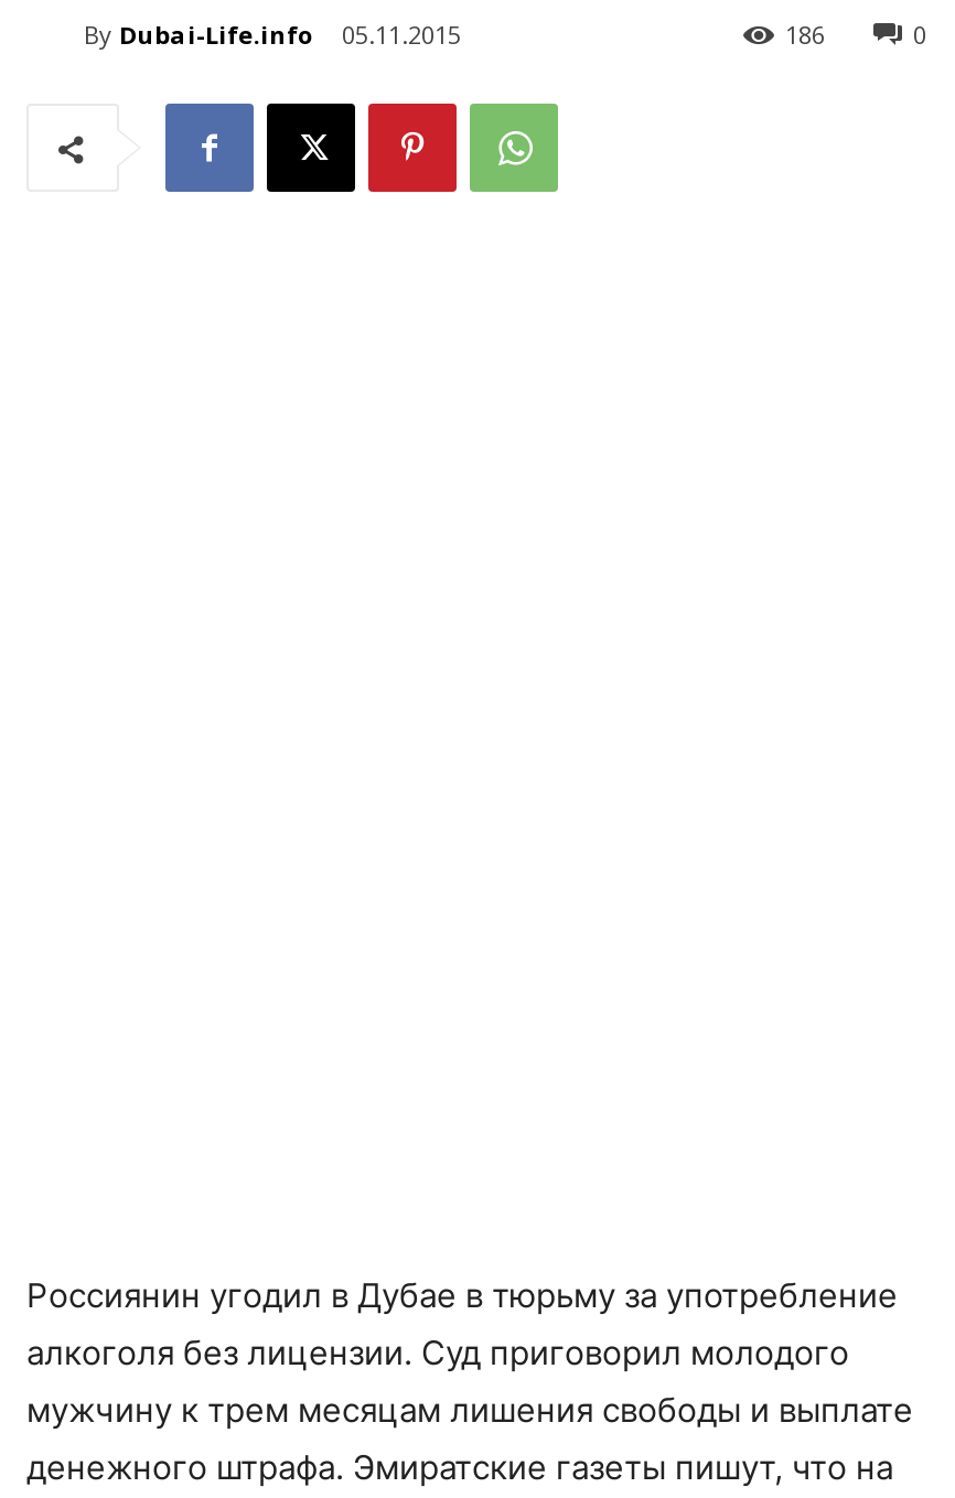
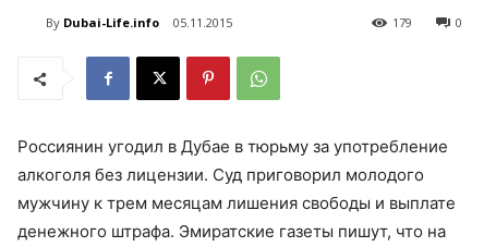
- 186
+ 179
